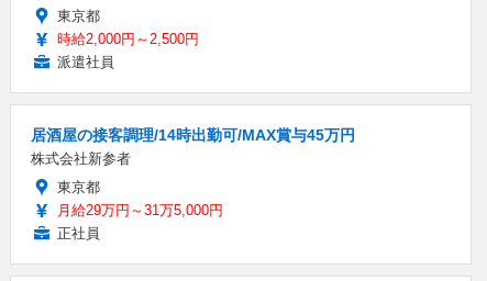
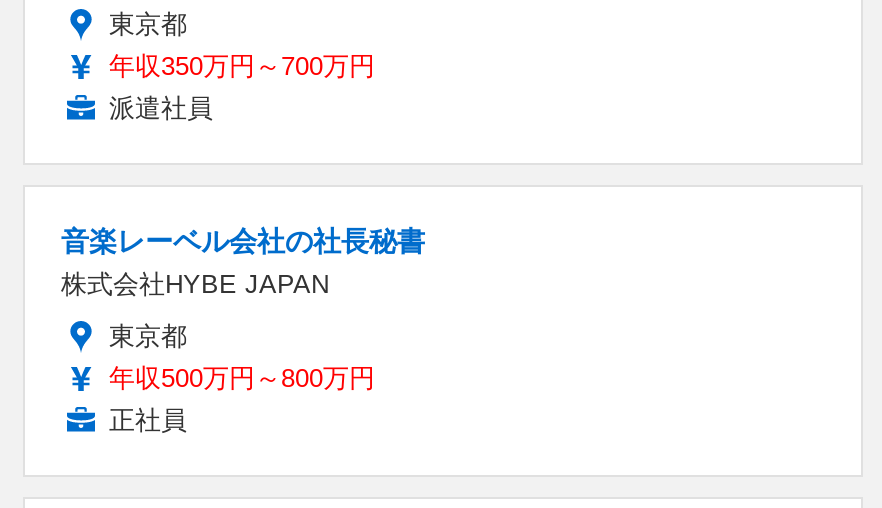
- 時給2,000円～2,500円
+ 年収350万円～700万円

- 居酒屋の接客調理/14時出勤可/MAX賞与45万円
- 株式会社新参者
+ 音楽レーベル会社の社長秘書
+ 株式会社HYBE JAPAN

- 月給29万円～31万5,000円
+ 年収500万円～800万円
